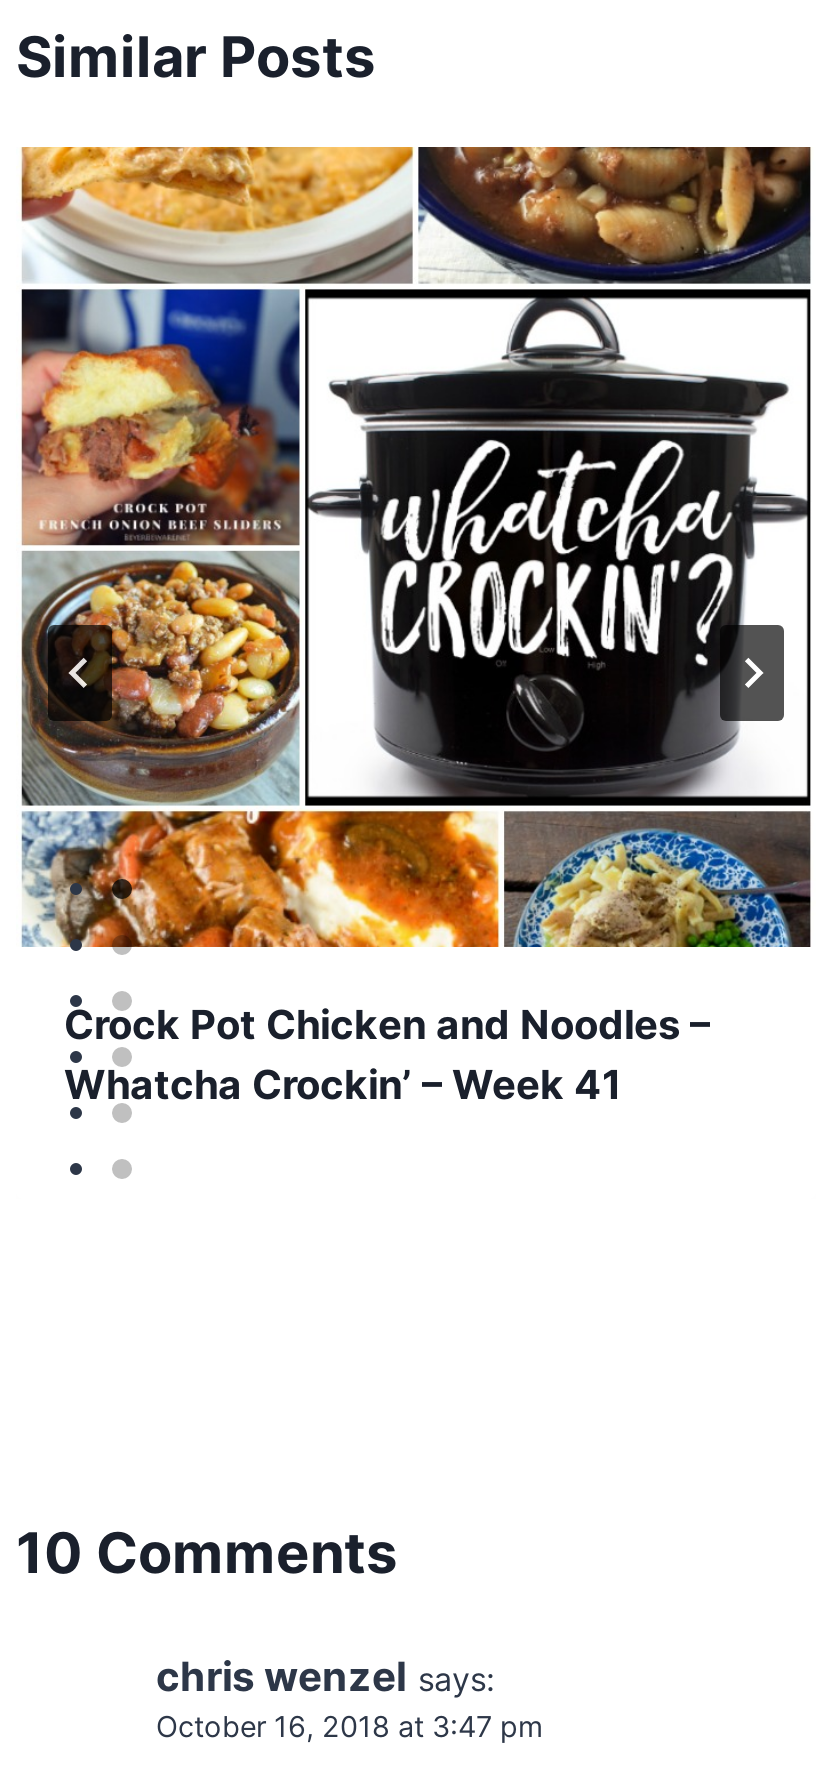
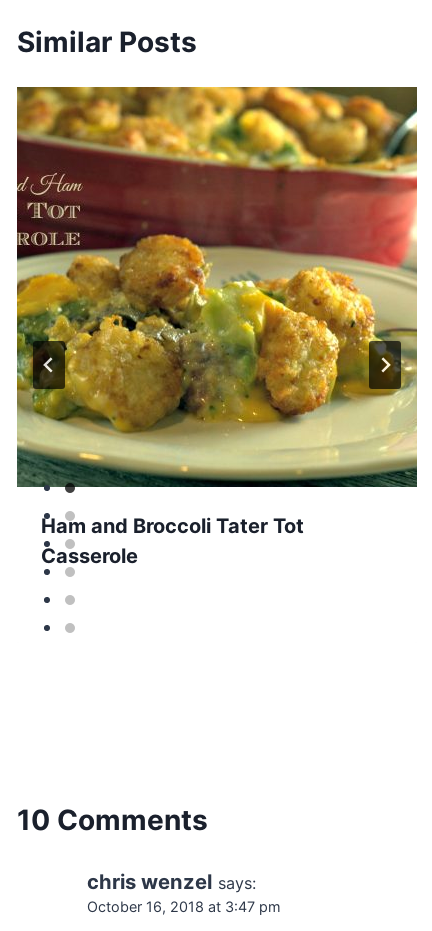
- [image]
- Crock Pot Chicken and Noodles –
- Whatcha Crockin’ – Week 41
+ [image]
+ Ham and Broccoli Tater Tot
+ Casserole
